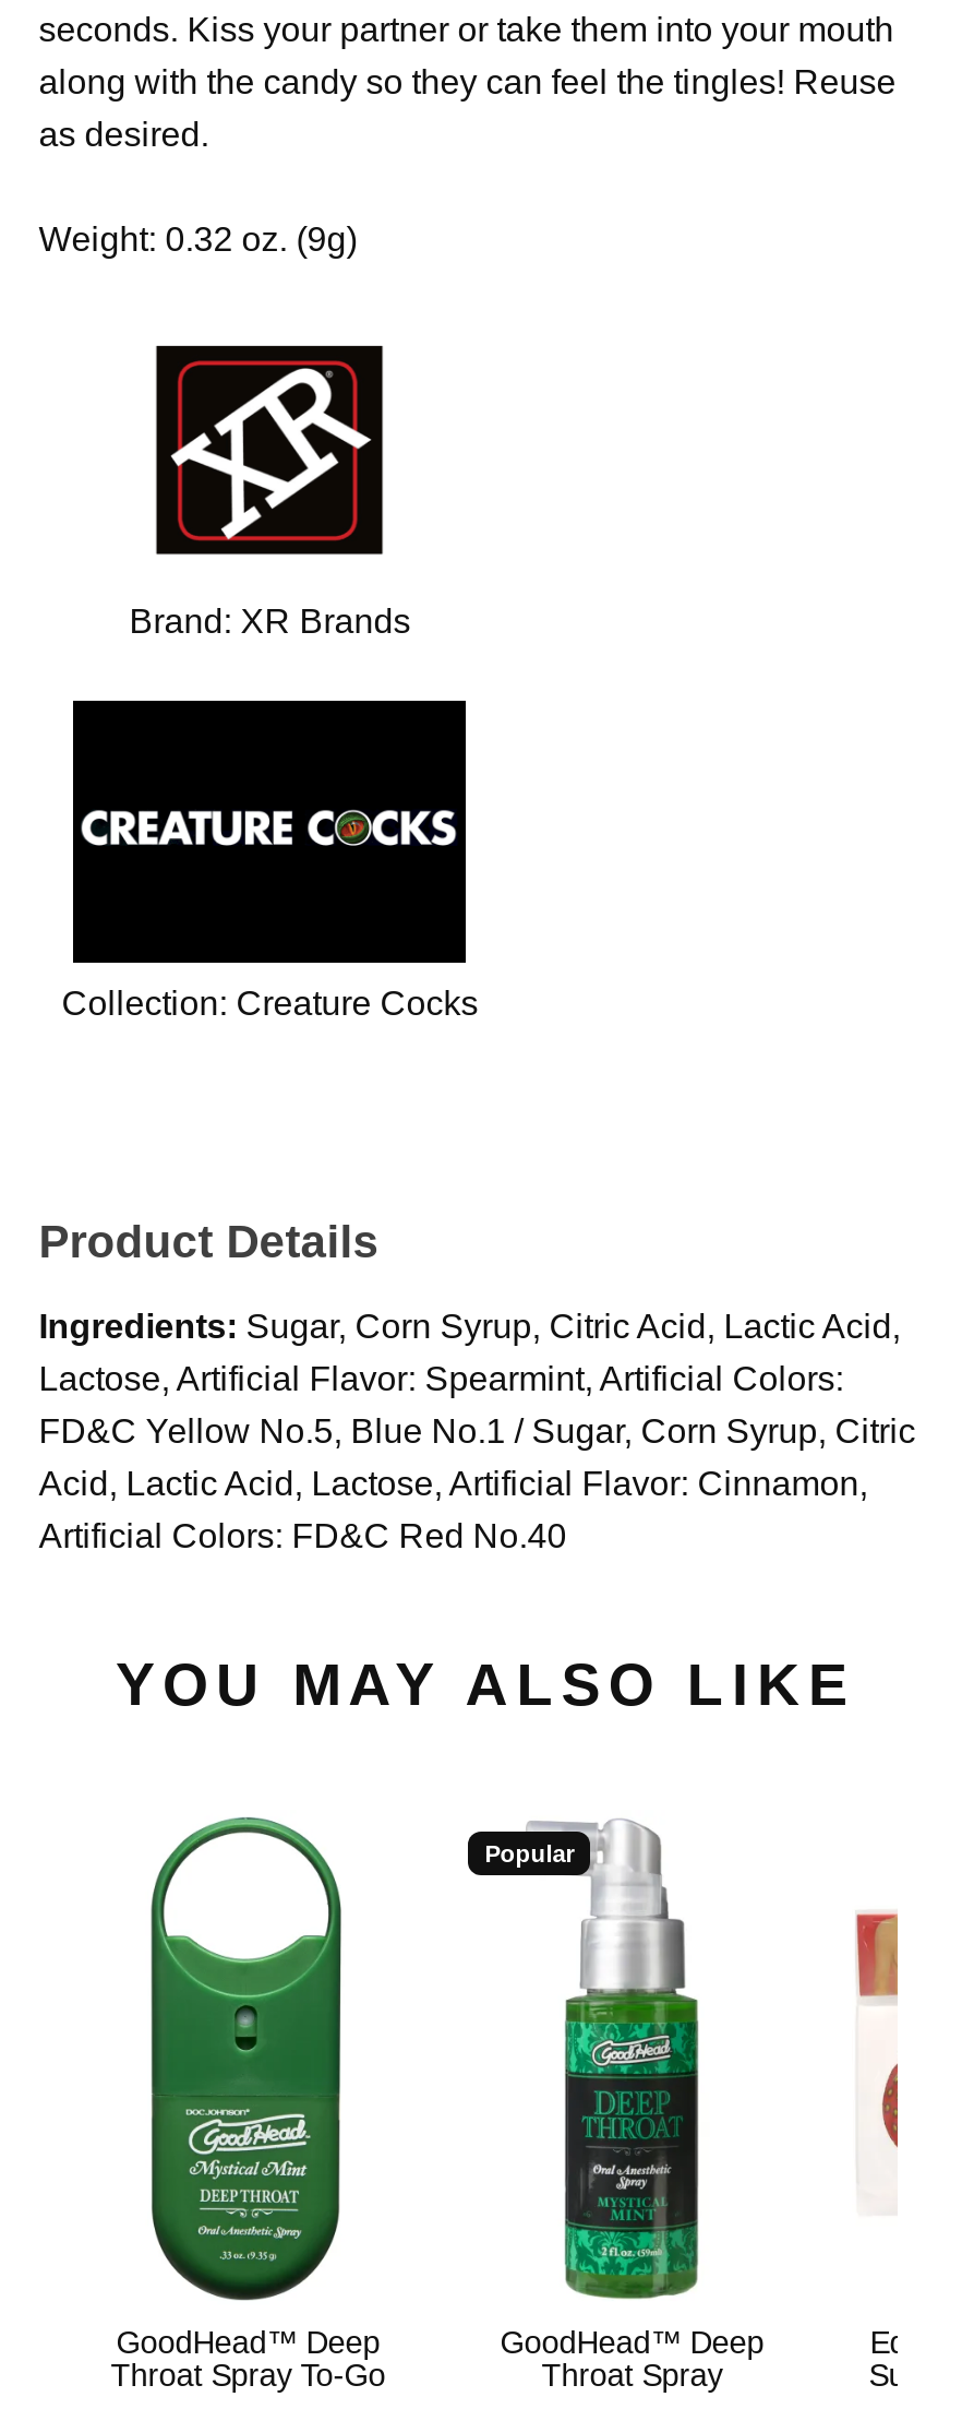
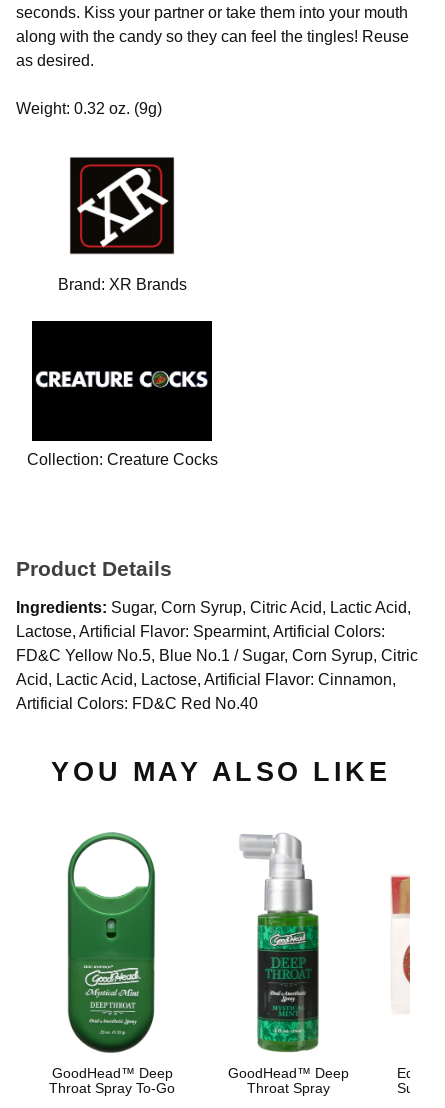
- Popular
